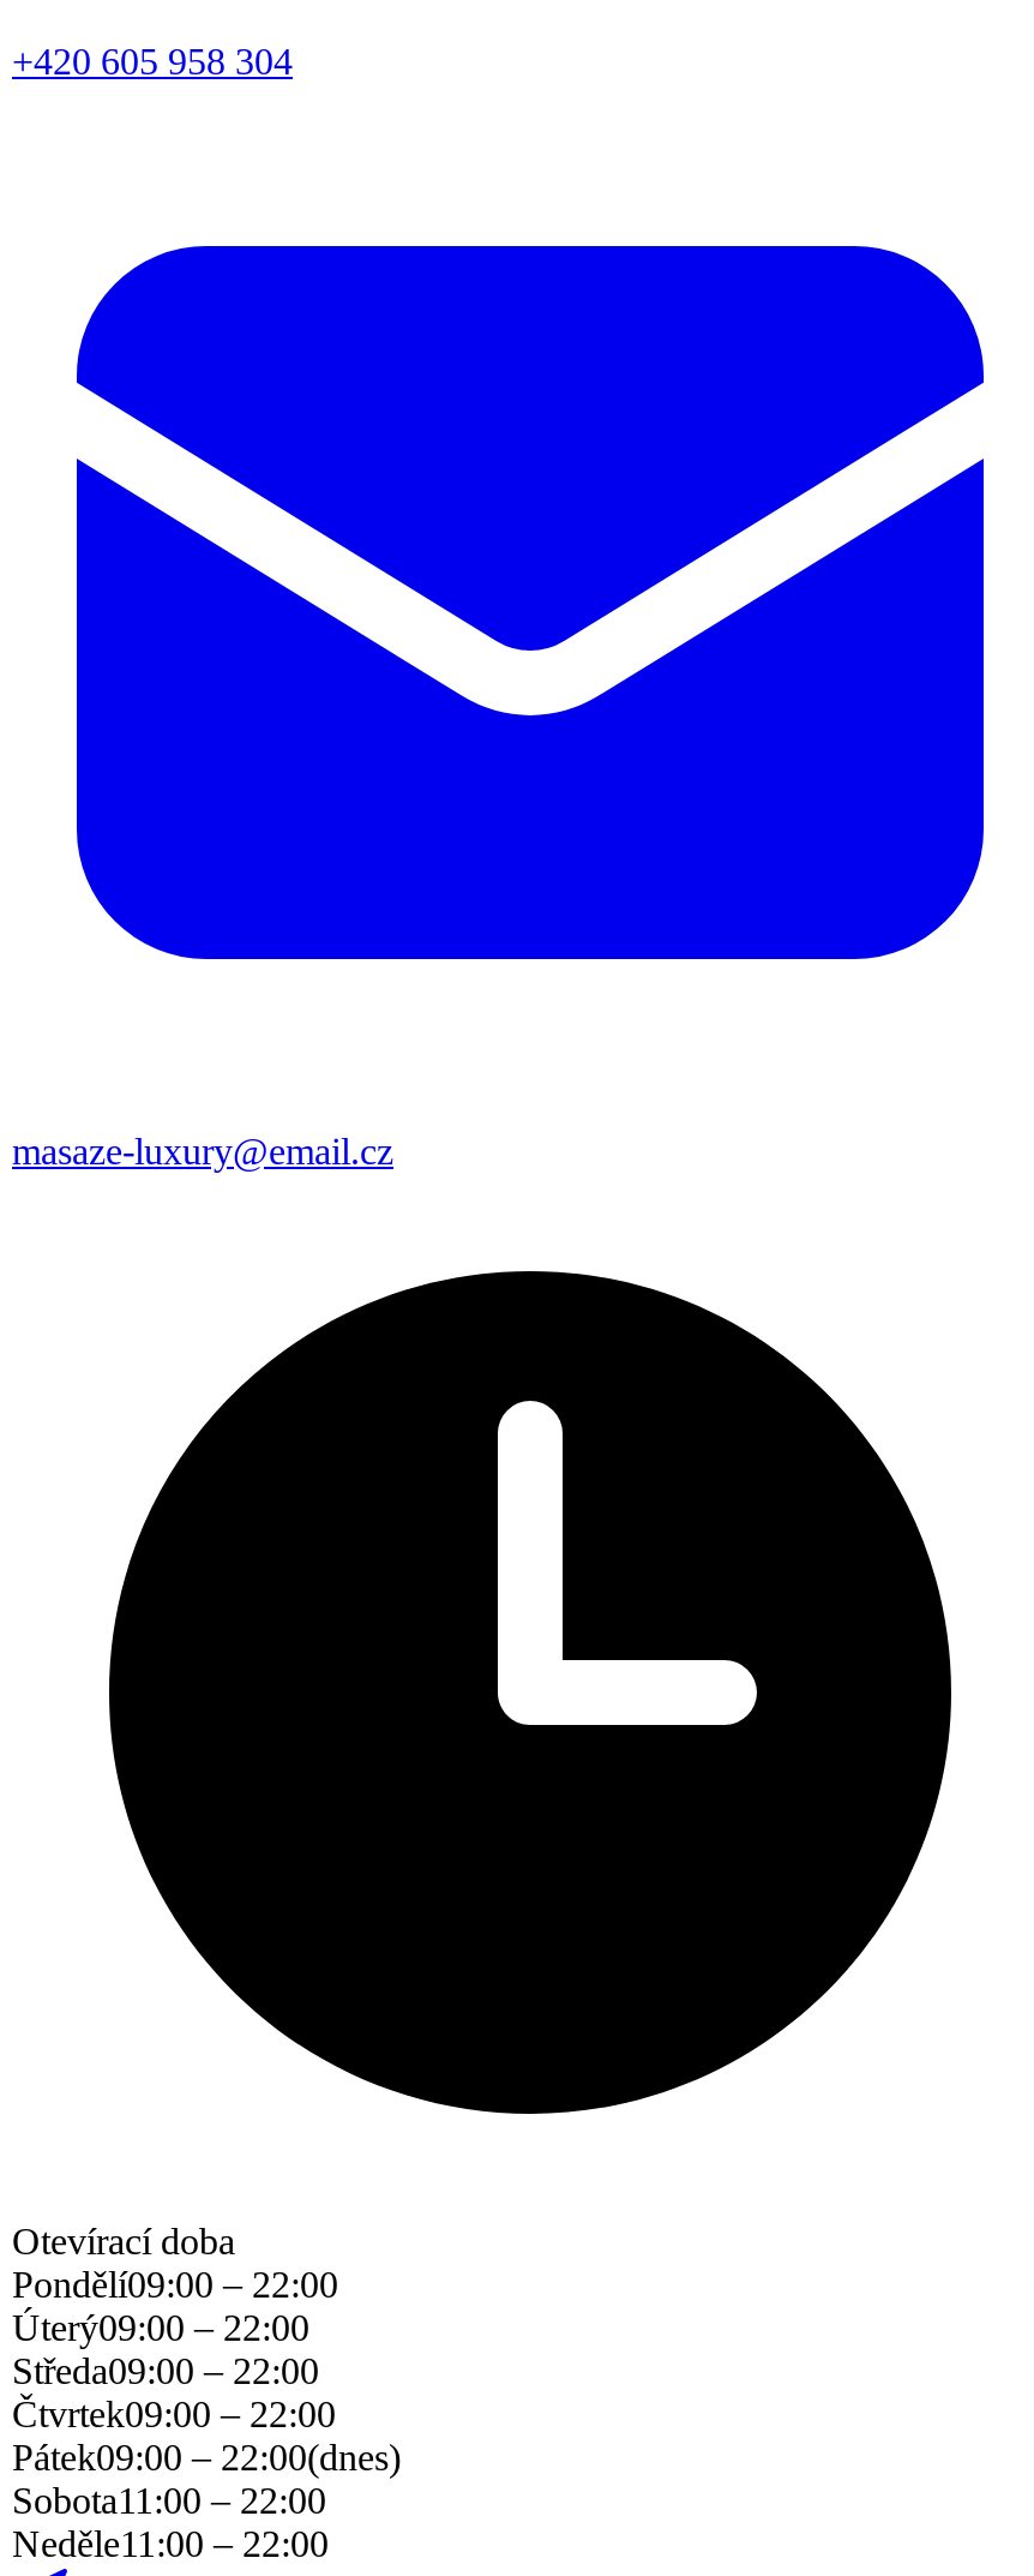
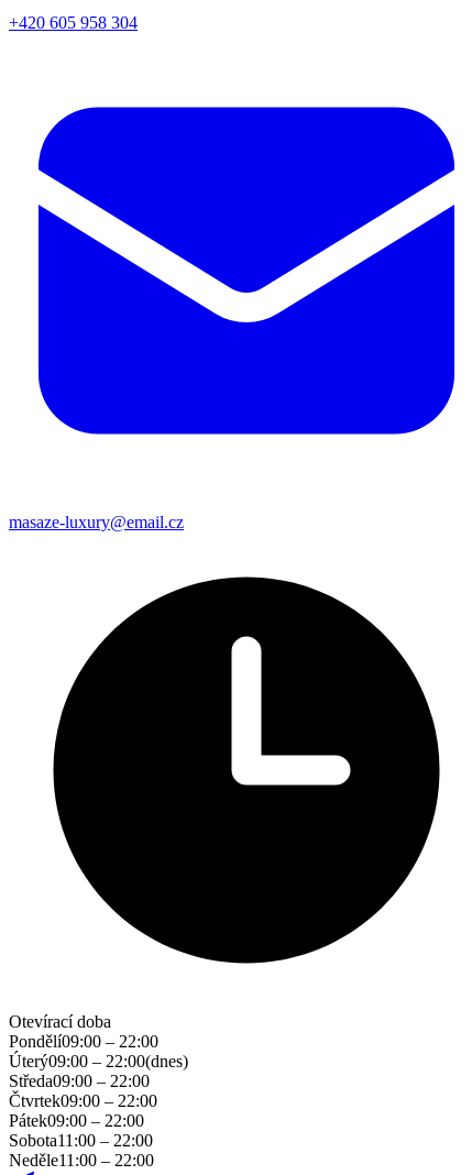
- Úterý09:00 – 22:00
+ Úterý09:00 – 22:00(dnes)

- Pátek09:00 – 22:00(dnes)
+ Pátek09:00 – 22:00
